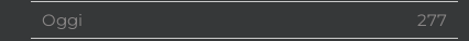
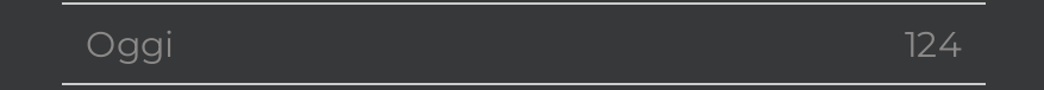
- 277
+ 124
